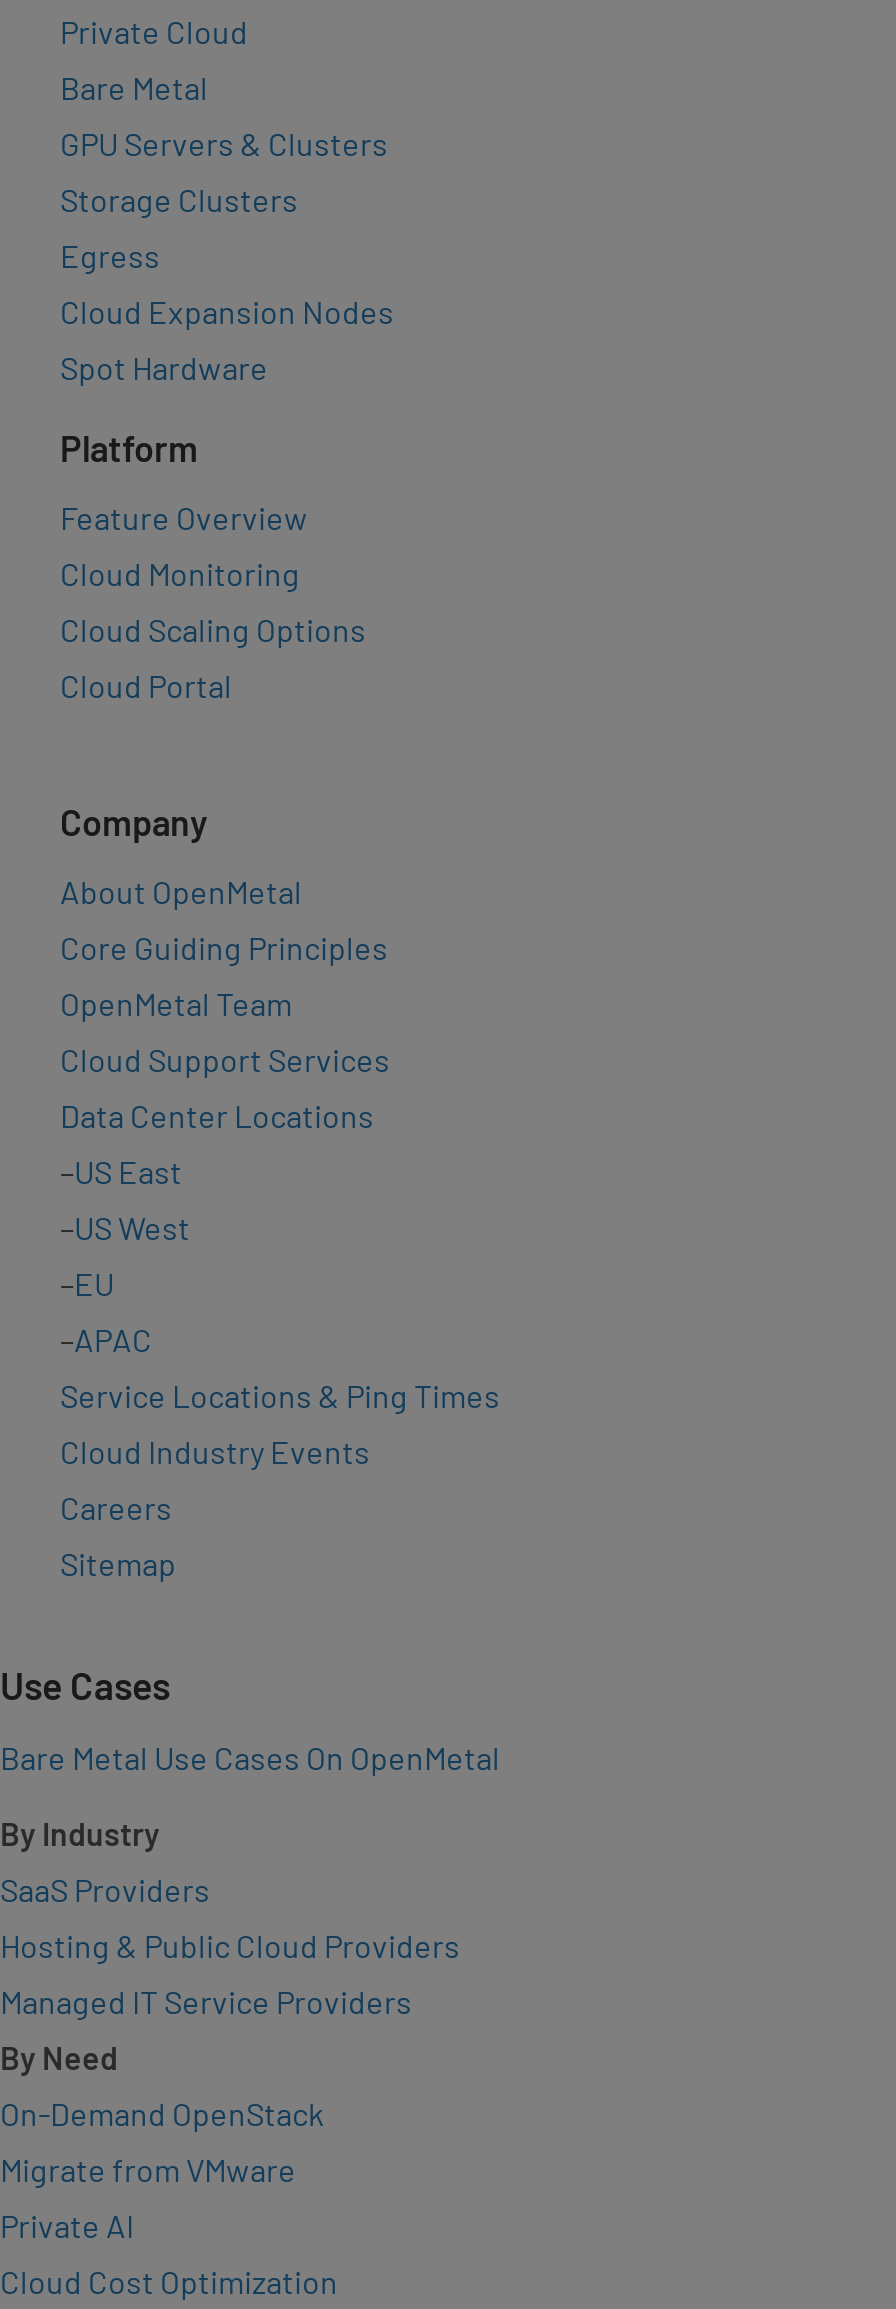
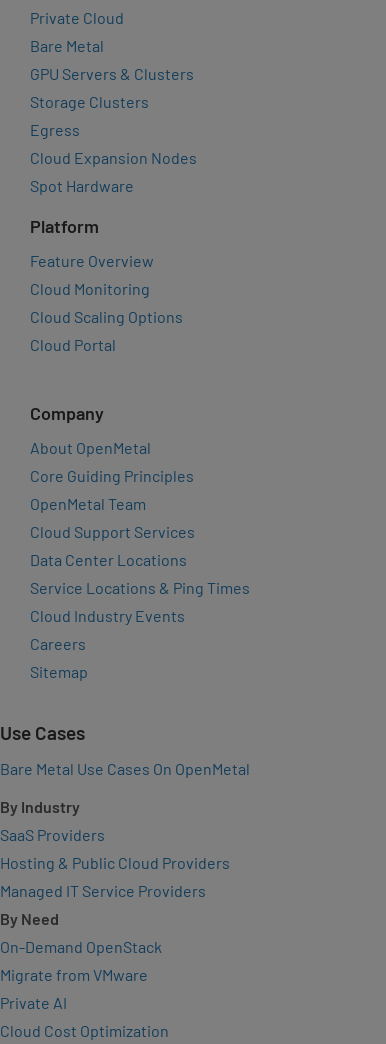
- –US East
- –US West
- –EU
- –APAC
